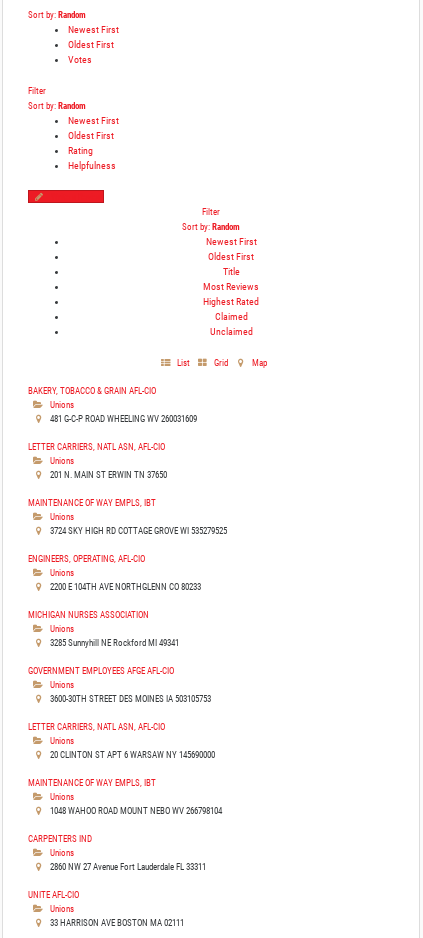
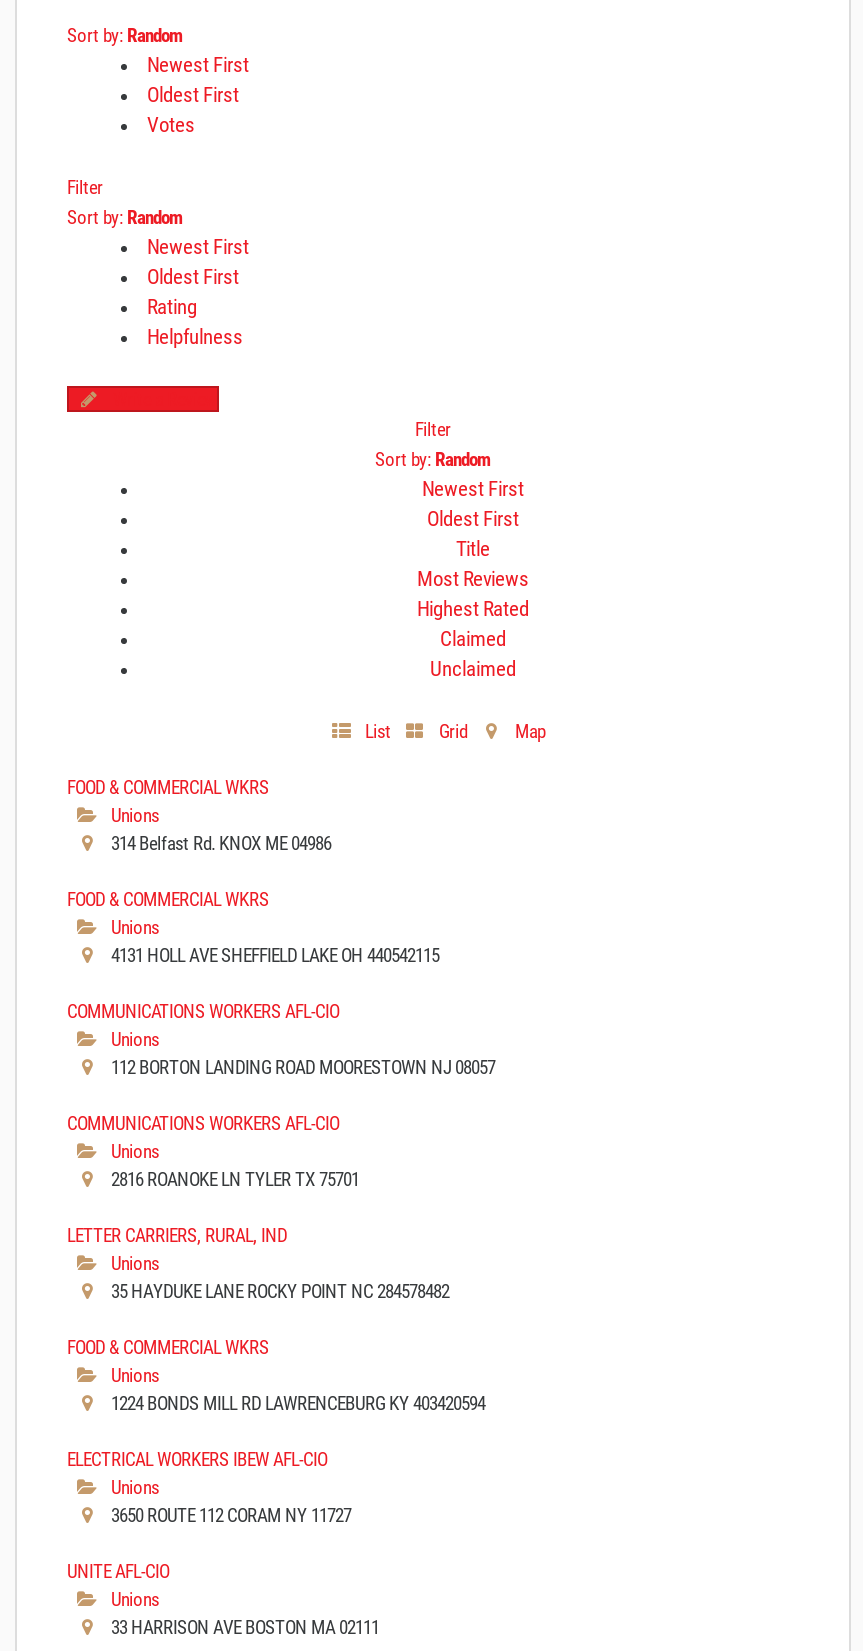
- BAKERY, TOBACCO & GRAIN AFL-CIO
+ FOOD & COMMERCIAL WKRS

- 481 G-C-P ROAD WHEELING WV 260031609
+ 314 Belfast Rd. KNOX ME 04986

- LETTER CARRIERS, NATL ASN, AFL-CIO
+ FOOD & COMMERCIAL WKRS

- 201 N. MAIN ST ERWIN TN 37650
+ 4131 HOLL AVE SHEFFIELD LAKE OH 440542115

- MAINTENANCE OF WAY EMPLS, IBT
+ COMMUNICATIONS WORKERS AFL-CIO

- 3724 SKY HIGH RD COTTAGE GROVE WI 535279525
+ 112 BORTON LANDING ROAD MOORESTOWN NJ 08057

- ENGINEERS, OPERATING, AFL-CIO
+ COMMUNICATIONS WORKERS AFL-CIO

- 2200 E 104TH AVE NORTHGLENN CO 80233
+ 2816 ROANOKE LN TYLER TX 75701

- MICHIGAN NURSES ASSOCIATION
+ LETTER CARRIERS, RURAL, IND

- 3285 Sunnyhill NE Rockford MI 49341
+ 35 HAYDUKE LANE ROCKY POINT NC 284578482

- GOVERNMENT EMPLOYEES AFGE AFL-CIO
+ FOOD & COMMERCIAL WKRS

- 3600-30TH STREET DES MOINES IA 503105753
+ 1224 BONDS MILL RD LAWRENCEBURG KY 403420594

- LETTER CARRIERS, NATL ASN, AFL-CIO
+ ELECTRICAL WORKERS IBEW AFL-CIO

- 20 CLINTON ST APT 6 WARSAW NY 145690000
- MAINTENANCE OF WAY EMPLS, IBT
- Unions
- 1048 WAHOO ROAD MOUNT NEBO WV 266798104
- CARPENTERS IND
- Unions
- 2860 NW 27 Avenue Fort Lauderdale FL 33311
+ 3650 ROUTE 112 CORAM NY 11727
